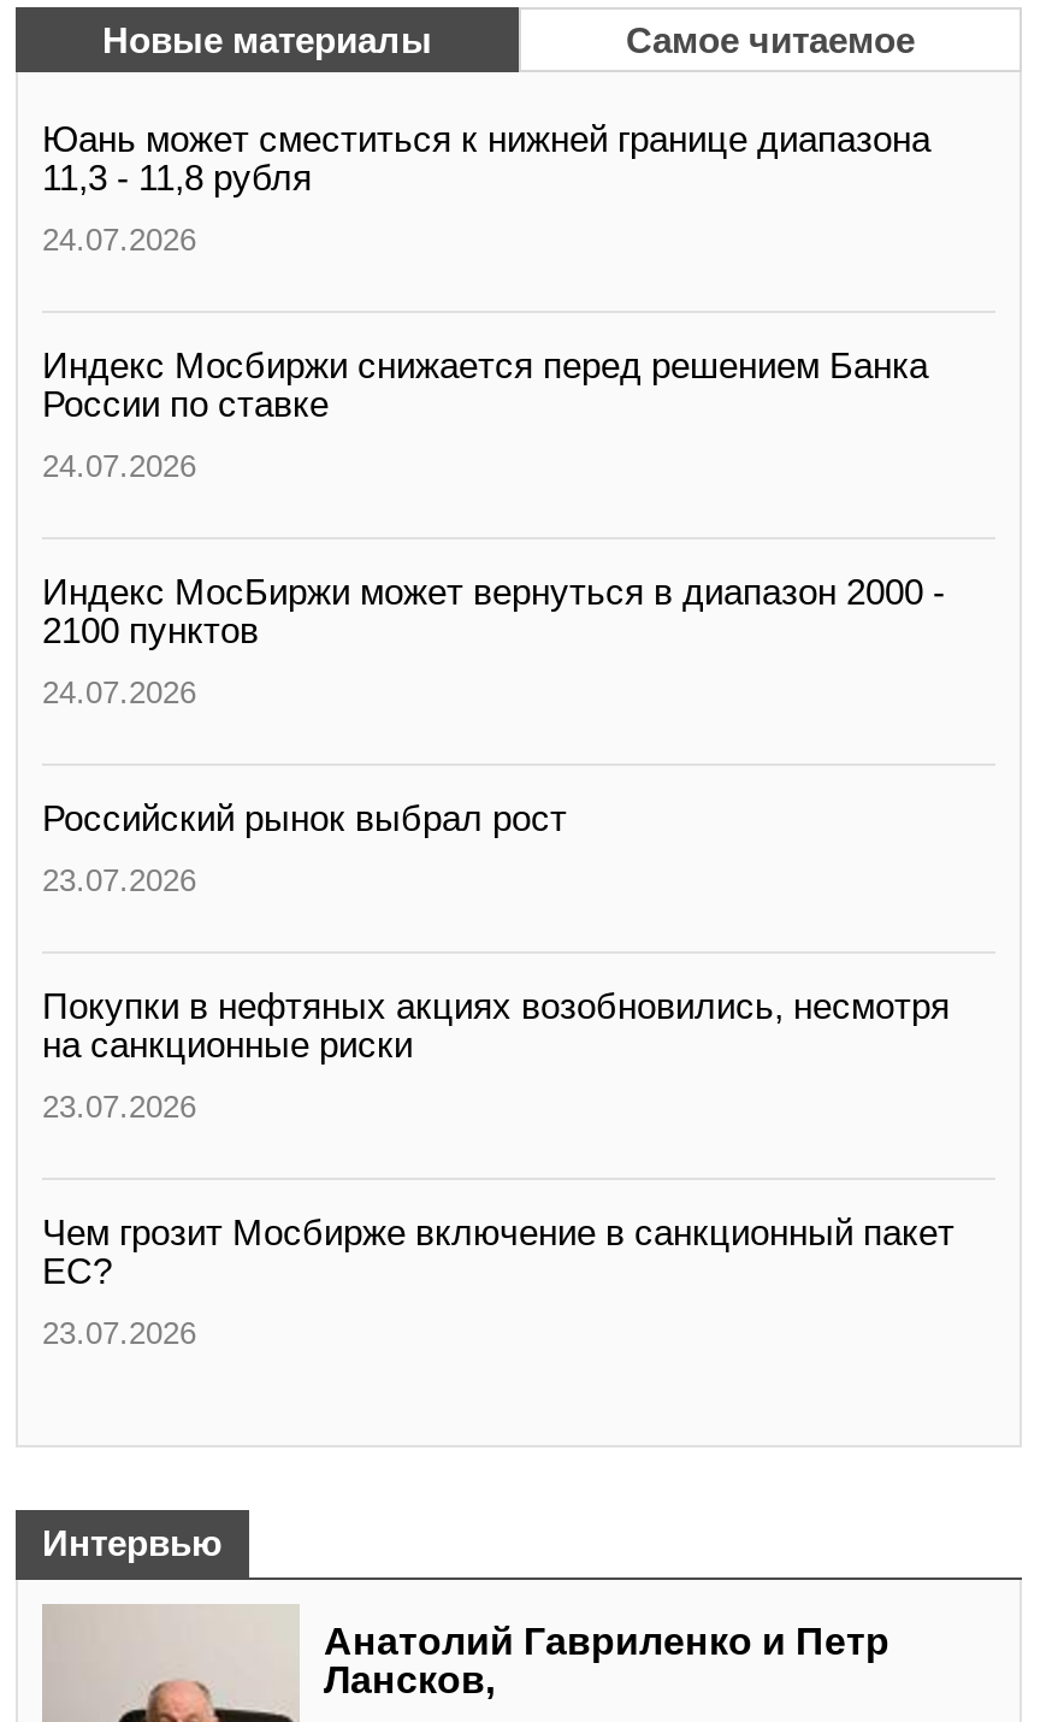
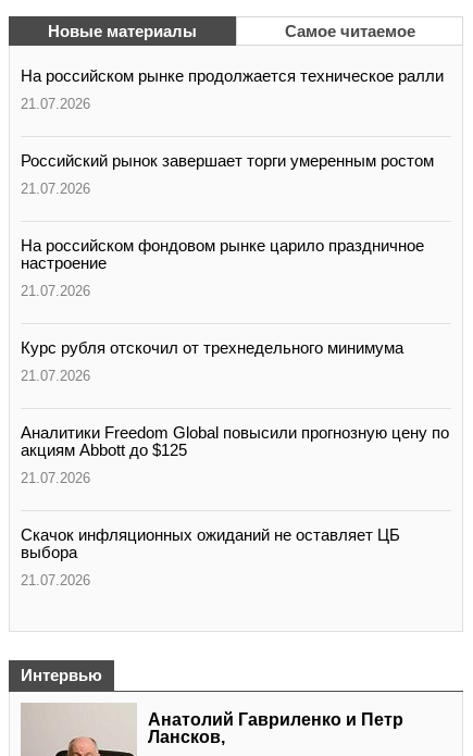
- Юань может сместиться к нижней границе диапазона
- 11,3 - 11,8 рубля
+ На российском рынке продолжается техническое ралли

- 24.07.2026
+ 21.07.2026

- Индекс Мосбиржи снижается перед решением Банка
- России по ставке
+ Российский рынок завершает торги умеренным ростом

- 24.07.2026
+ 21.07.2026

- Индекс МосБиржи может вернуться в диапазон 2000 -
- 2100 пунктов
+ На российском фондовом рынке царило праздничное
+ настроение

- 24.07.2026
+ 21.07.2026

- Российский рынок выбрал рост
+ Курс рубля отскочил от трехнедельного минимума

- 23.07.2026
+ 21.07.2026

- Покупки в нефтяных акциях возобновились, несмотря
- на санкционные риски
+ Аналитики Freedom Global повысили прогнозную цену по
+ акциям Abbott до $125

- 23.07.2026
+ 21.07.2026

- Чем грозит Мосбирже включение в санкционный пакет
- ЕС?
+ Скачок инфляционных ожиданий не оставляет ЦБ
+ выбора

- 23.07.2026
+ 21.07.2026
